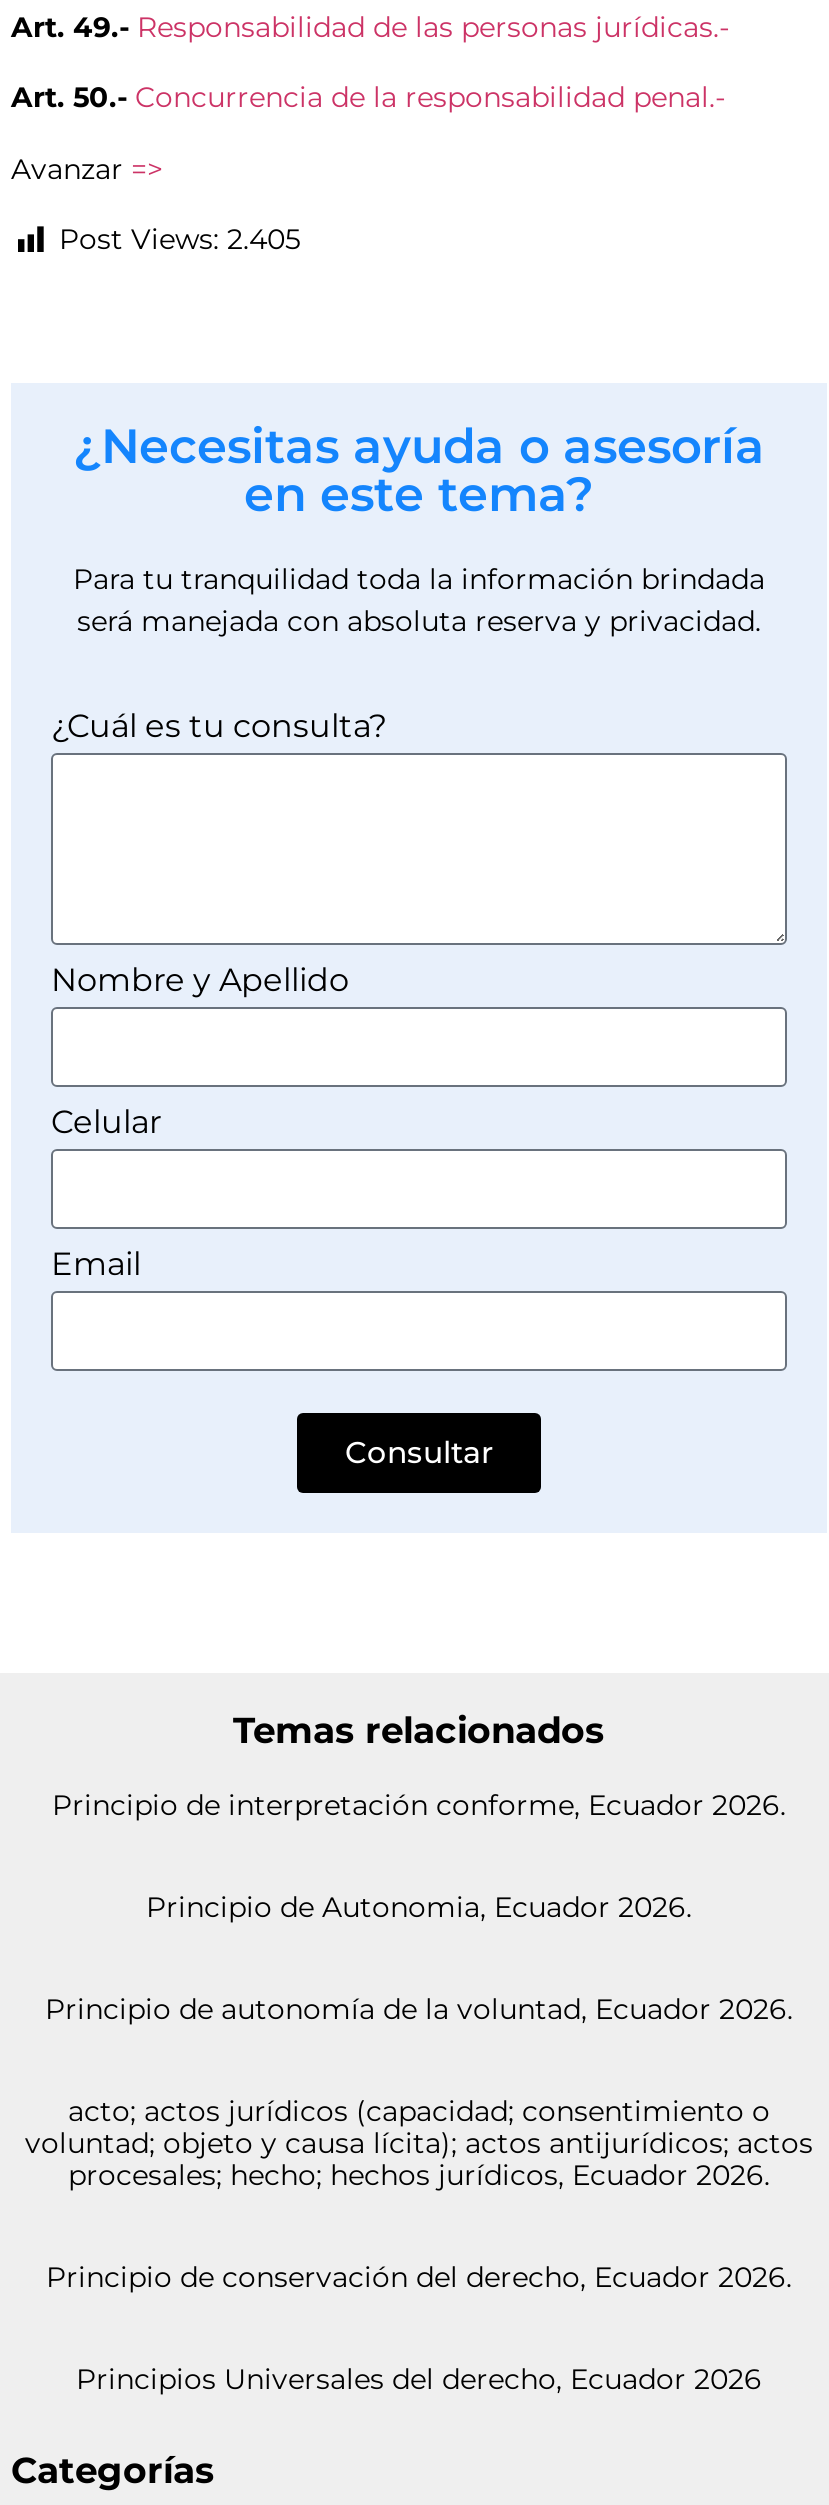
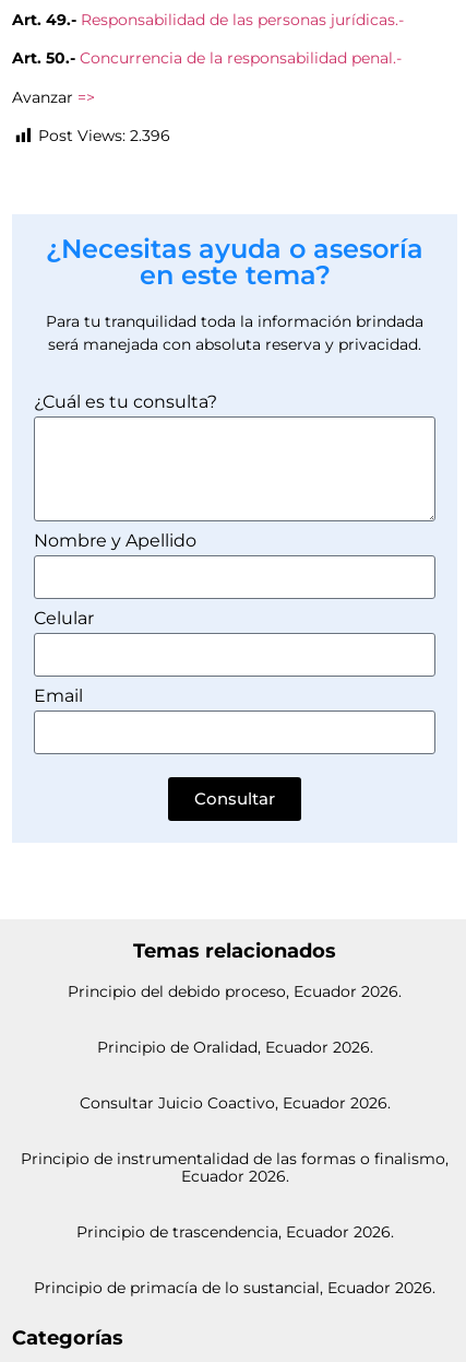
- Post Views: 2.405
+ Post Views: 2.396

- Principio de interpretación conforme, Ecuador 2026.
+ Principio del debido proceso, Ecuador 2026.

- Principio de Autonomia, Ecuador 2026.
+ Principio de Oralidad, Ecuador 2026.

- Principio de autonomía de la voluntad, Ecuador 2026.
+ Consultar Juicio Coactivo, Ecuador 2026.

- acto; actos jurídicos (capacidad; consentimiento o
- voluntad; objeto y causa lícita); actos antijurídicos; actos
- procesales; hecho; hechos jurídicos, Ecuador 2026.
+ Principio de instrumentalidad de las formas o finalismo,
+ Ecuador 2026.

- Principio de conservación del derecho, Ecuador 2026.
+ Principio de trascendencia, Ecuador 2026.

- Principios Universales del derecho, Ecuador 2026
+ Principio de primacía de lo sustancial, Ecuador 2026.
